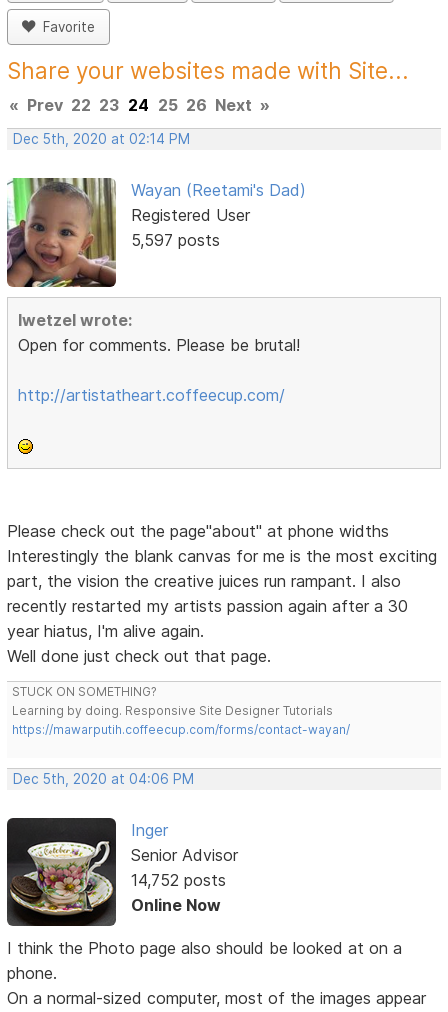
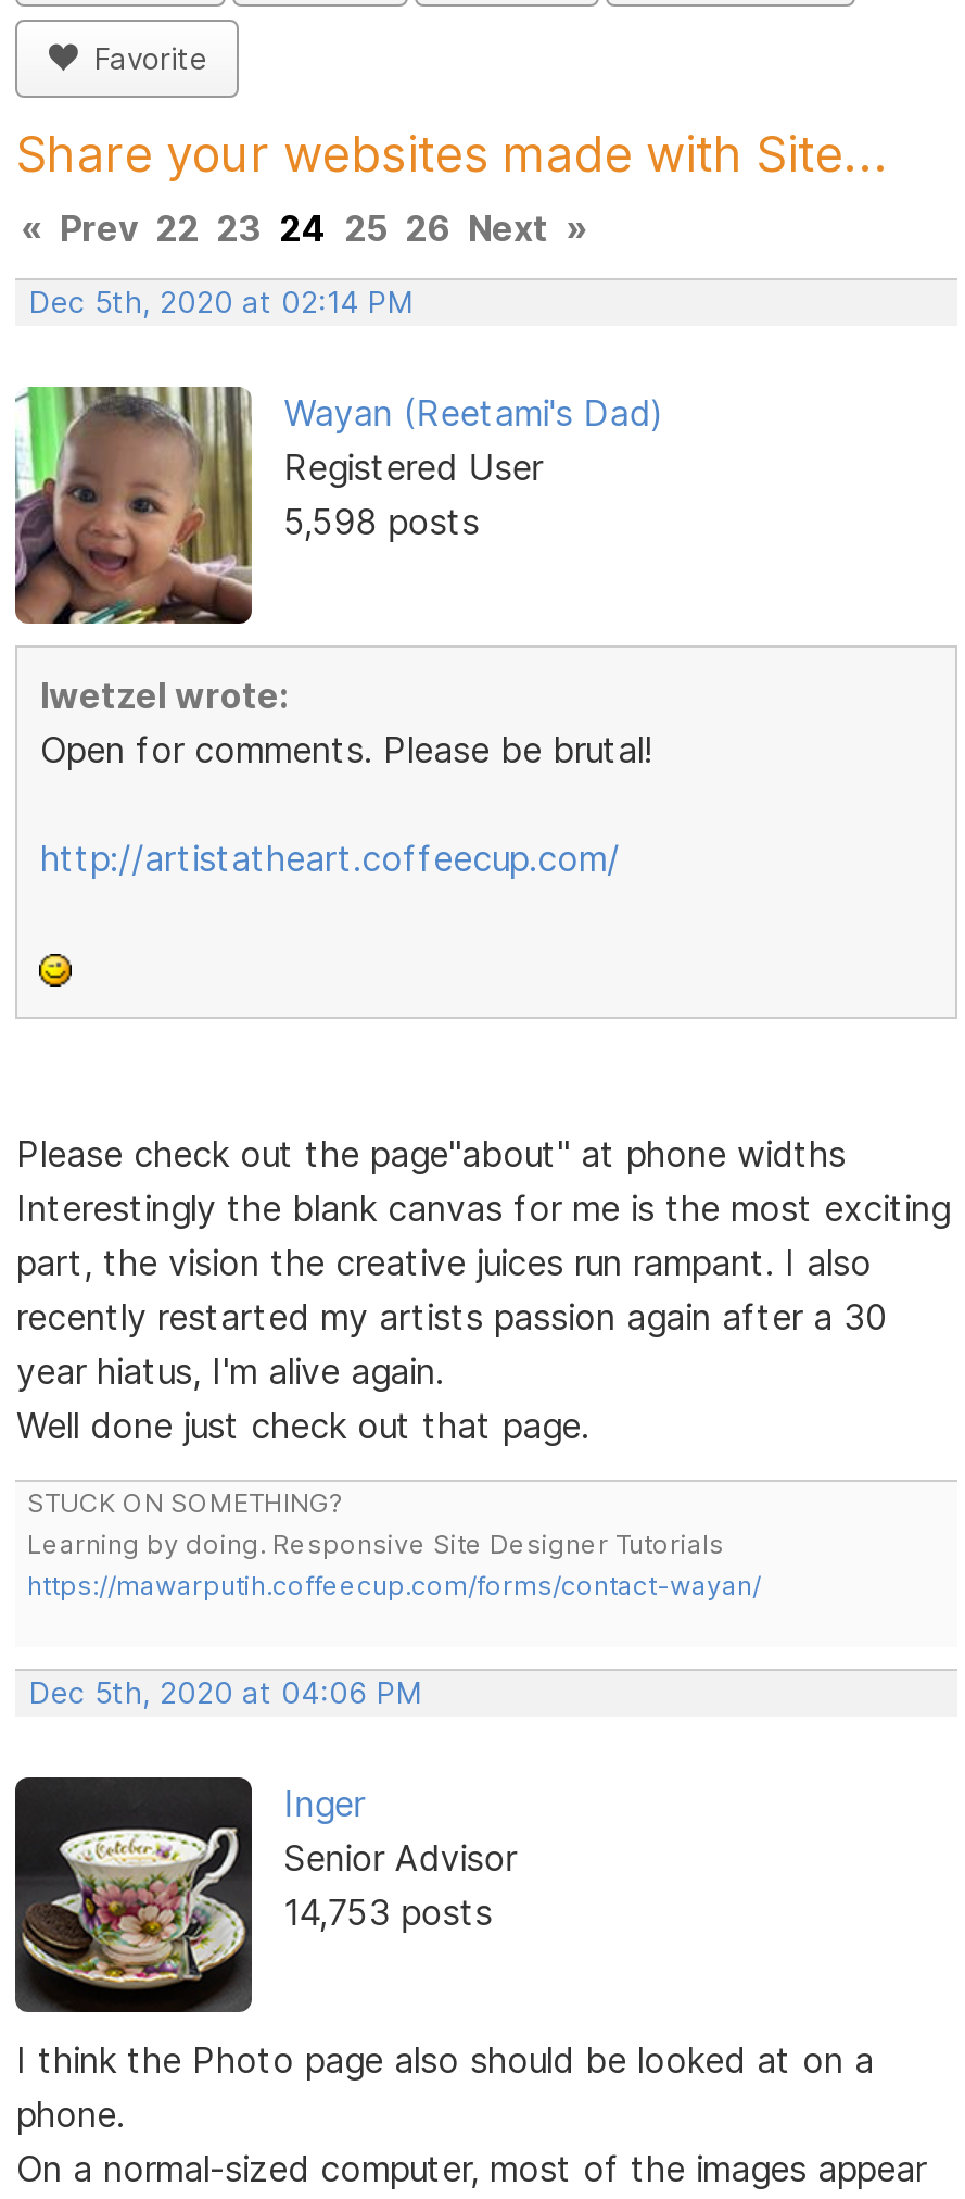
- 5,597 posts
+ 5,598 posts

- 14,752 posts
- Online Now
+ 14,753 posts
